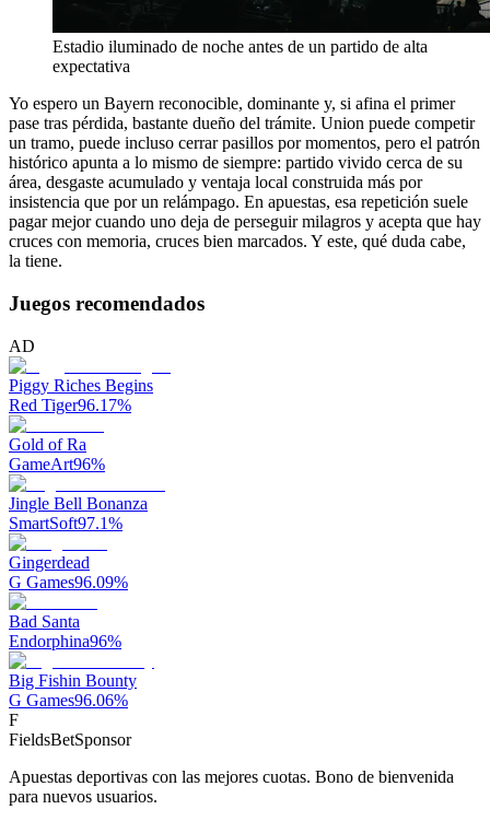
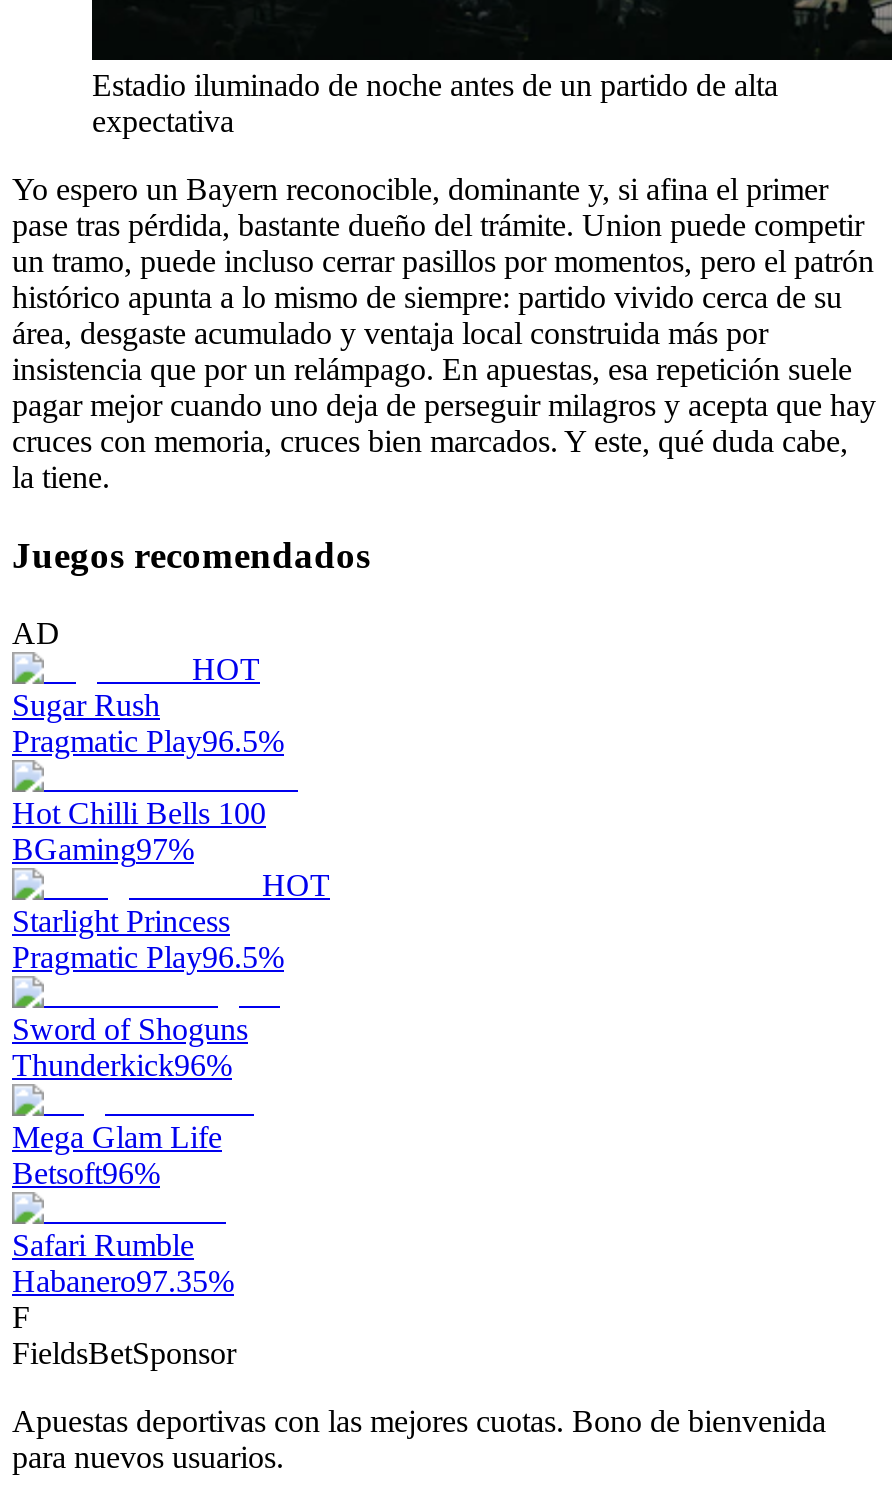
- Piggy Riches Begins
- Red Tiger96.17%
- Gold of Ra
- GameArt96%
- Jingle Bell Bonanza
- SmartSoft97.1%
- Gingerdead
- G Games96.09%
- Bad Santa
- Endorphina96%
- Big Fishin Bounty
- G Games96.06%
+ HOT
+ Sugar Rush
+ Pragmatic Play96.5%
+ Hot Chilli Bells 100
+ BGaming97%
+ HOT
+ Starlight Princess
+ Pragmatic Play96.5%
+ Sword of Shoguns
+ Thunderkick96%
+ Mega Glam Life
+ Betsoft96%
+ Safari Rumble
+ Habanero97.35%
